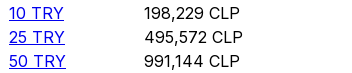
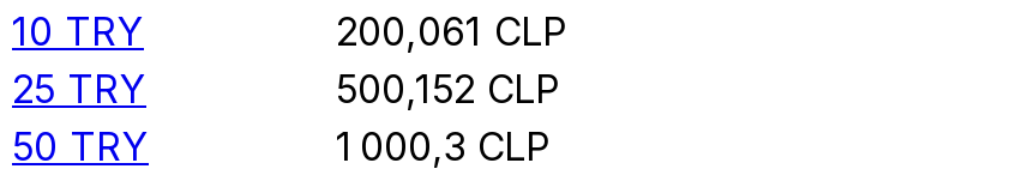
- 198,229 CLP
+ 200,061 CLP

- 495,572 CLP
+ 500,152 CLP

- 991,144 CLP
+ 1 000,3 CLP
